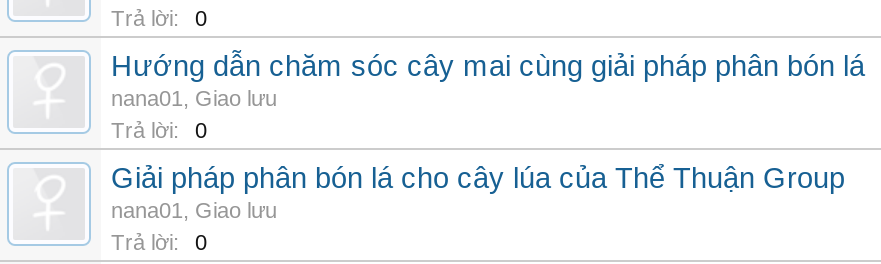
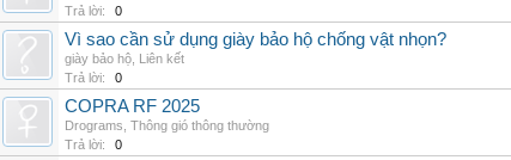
- Hướng dẫn chăm sóc cây mai cùng giải pháp phân bón lá
- nana01, Giao lưu
+ Vì sao cần sử dụng giày bảo hộ chống vật nhọn?
+ giày bảo hộ, Liên kết

- Giải pháp phân bón lá cho cây lúa của Thể Thuận Group
- nana01, Giao lưu
+ COPRA RF 2025
+ Drograms, Thông gió thông thường
